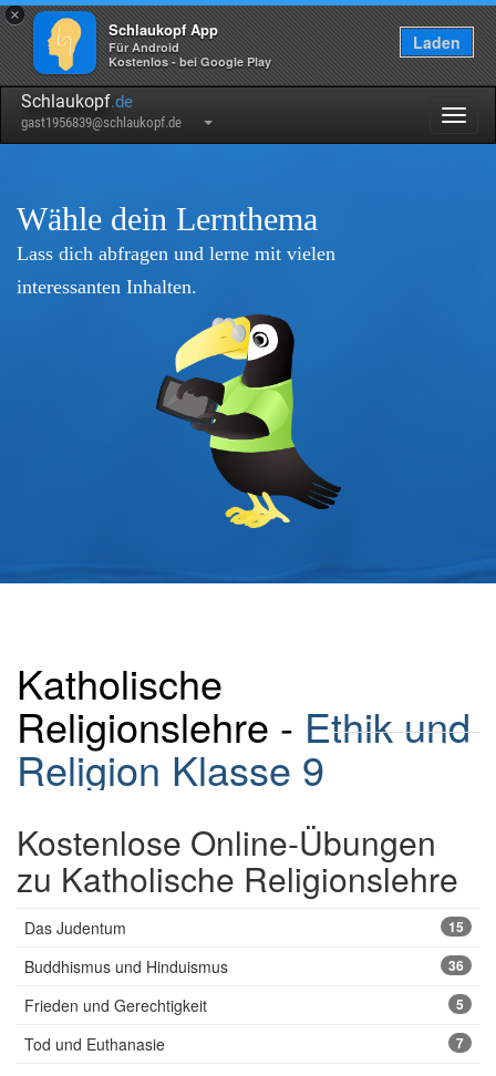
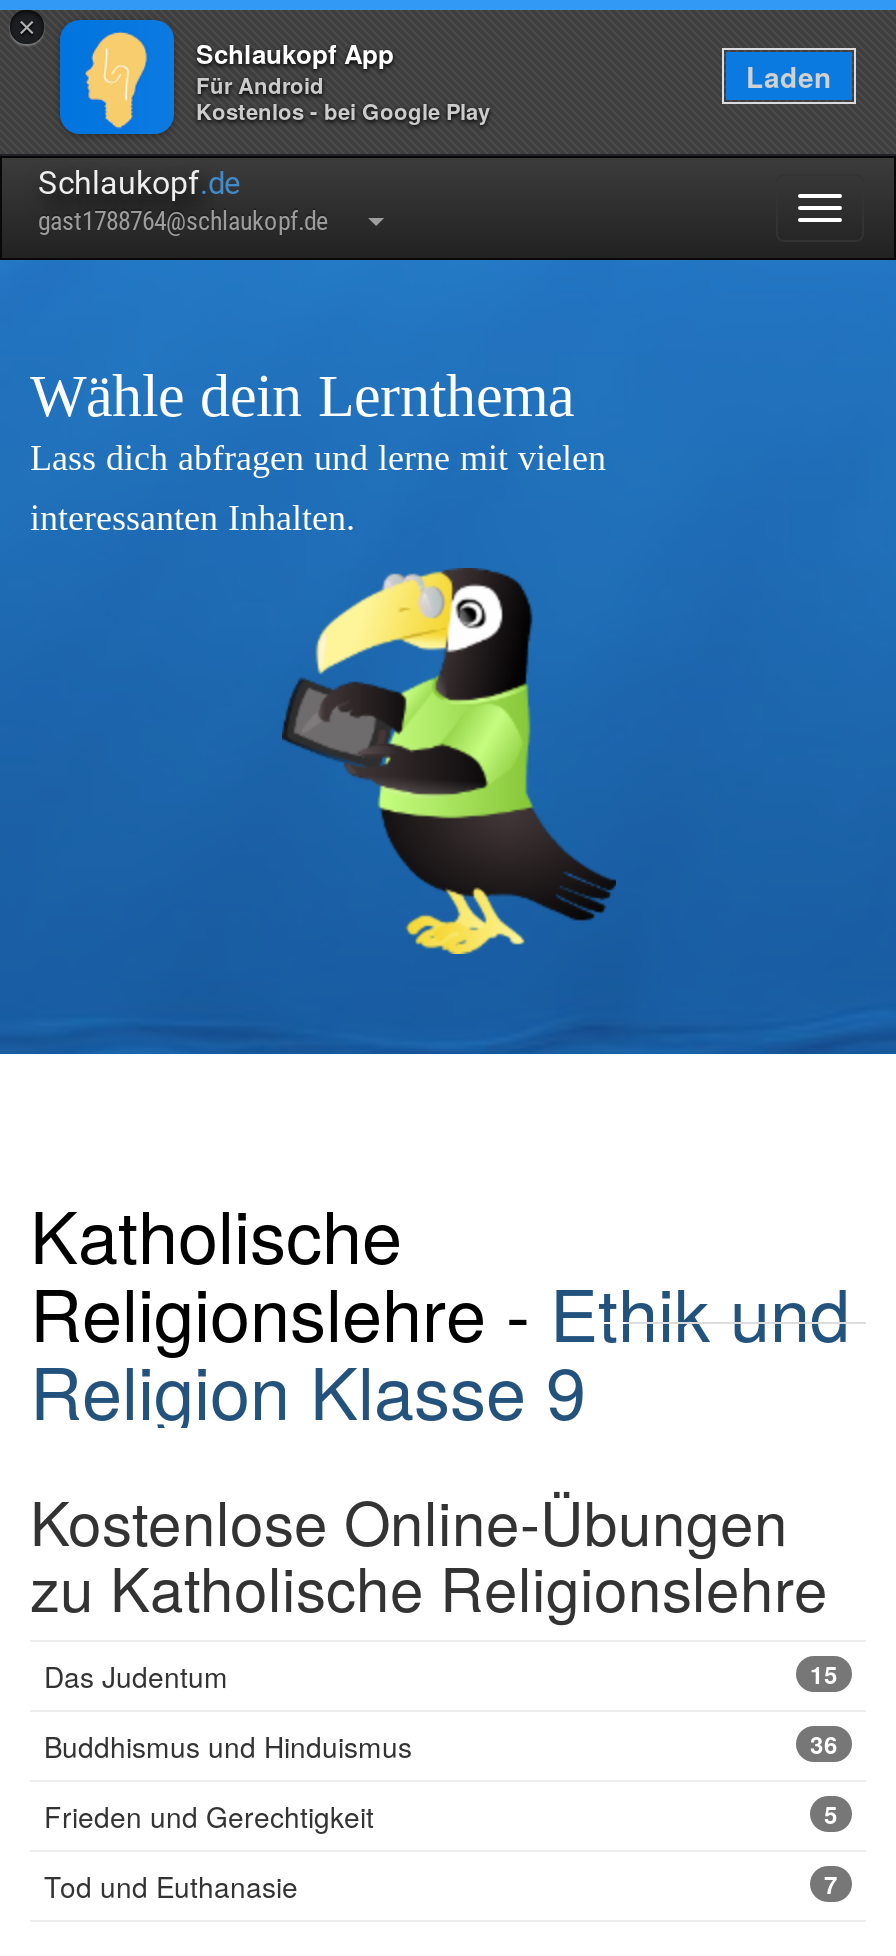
- gast1956839@schlaukopf.de
+ gast1788764@schlaukopf.de
